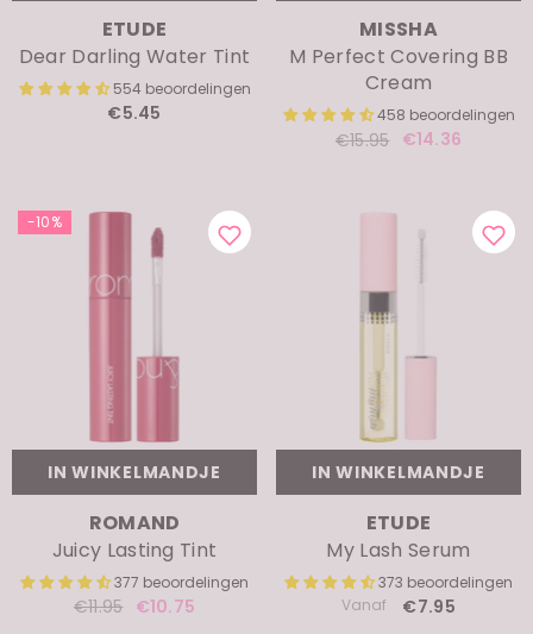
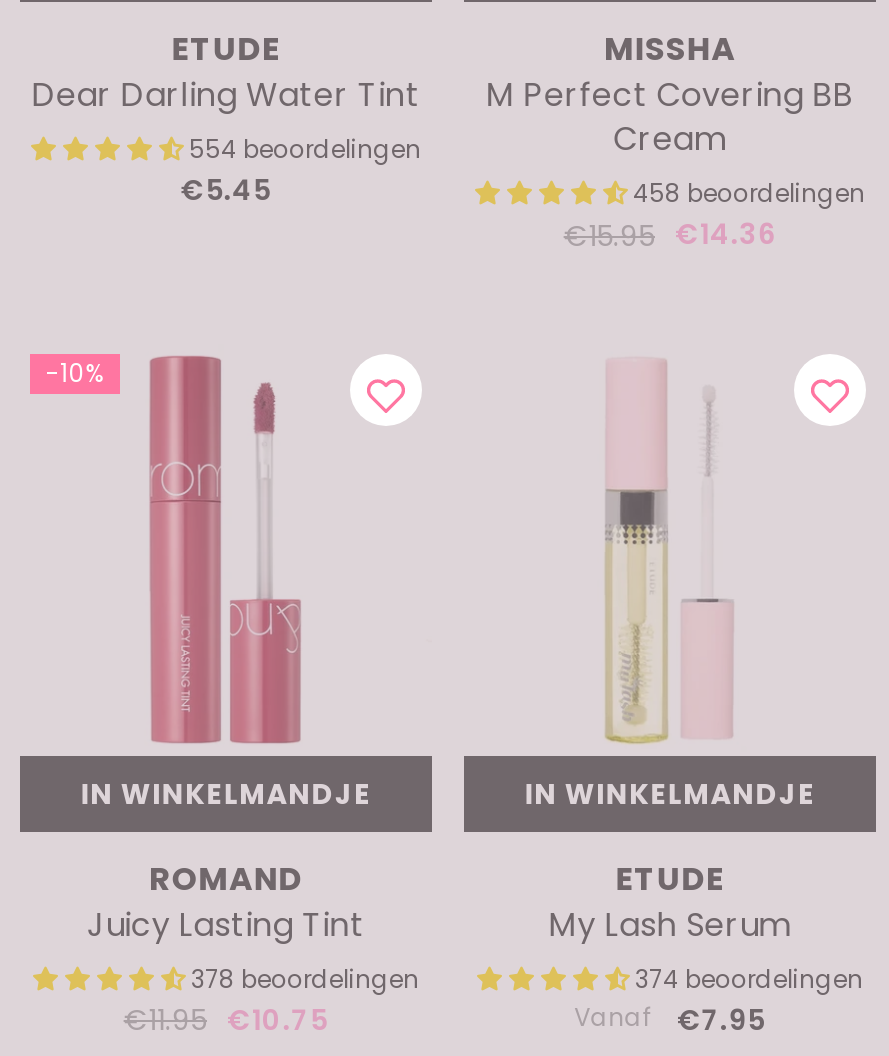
- 377 beoordelingen
+ 378 beoordelingen

- 373 beoordelingen
+ 374 beoordelingen
